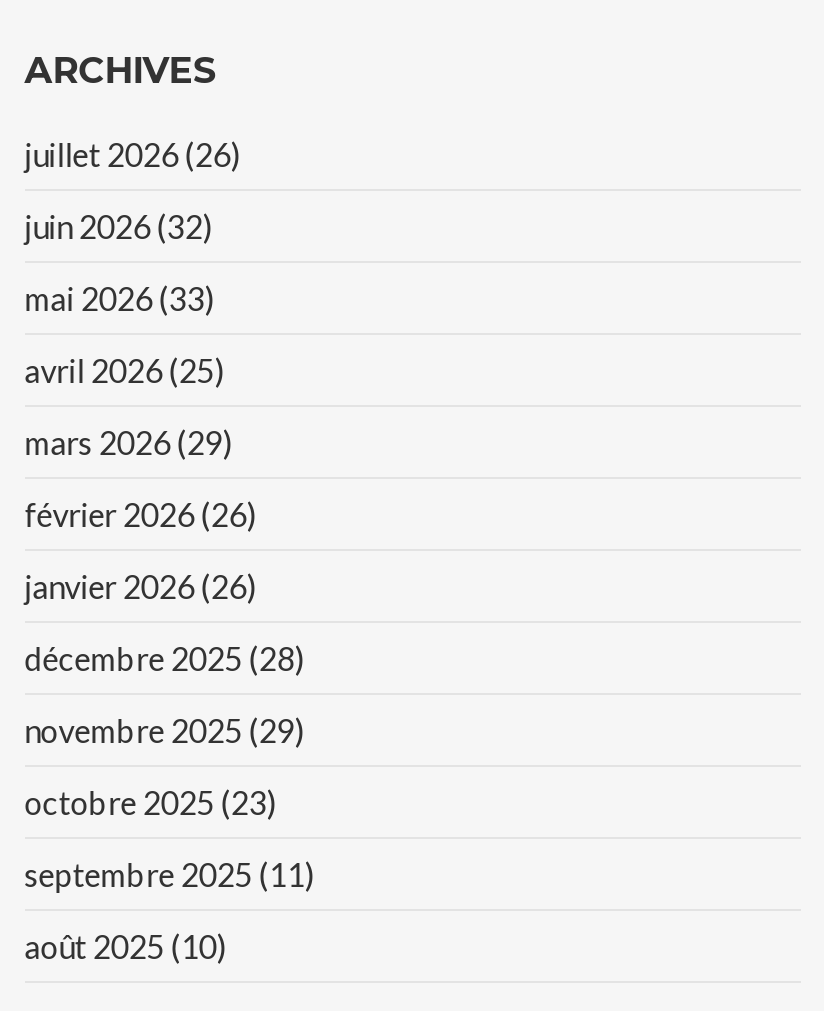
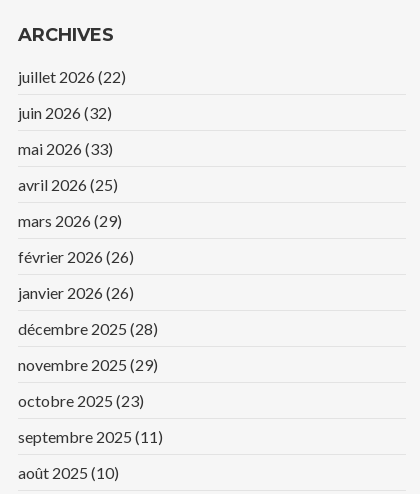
- juillet 2026 (26)
+ juillet 2026 (22)
